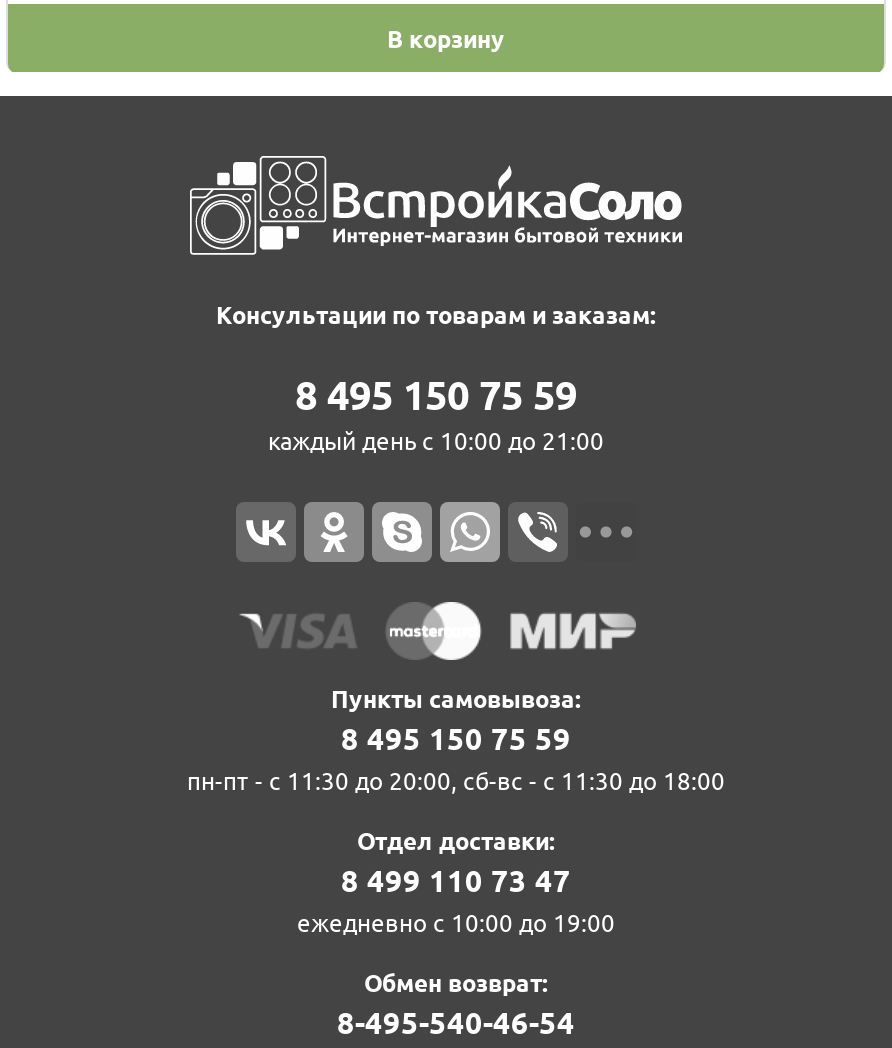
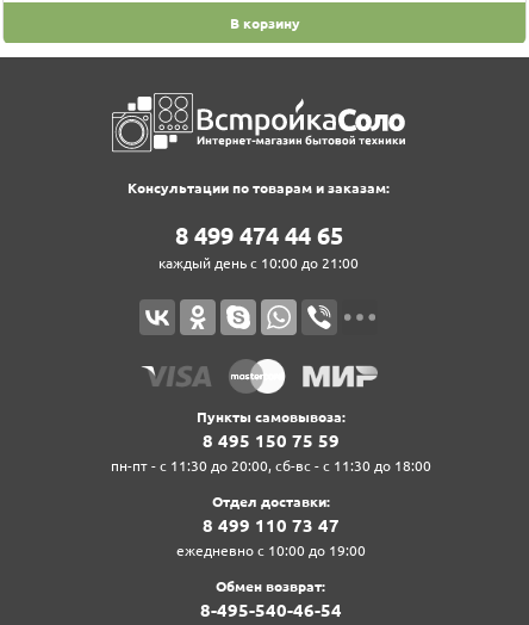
- 8‍ 4‍9‍5‍ 1‍5‍0‍ 7‍5‍ 5‍9‍
+ 8 499 474 44 65
